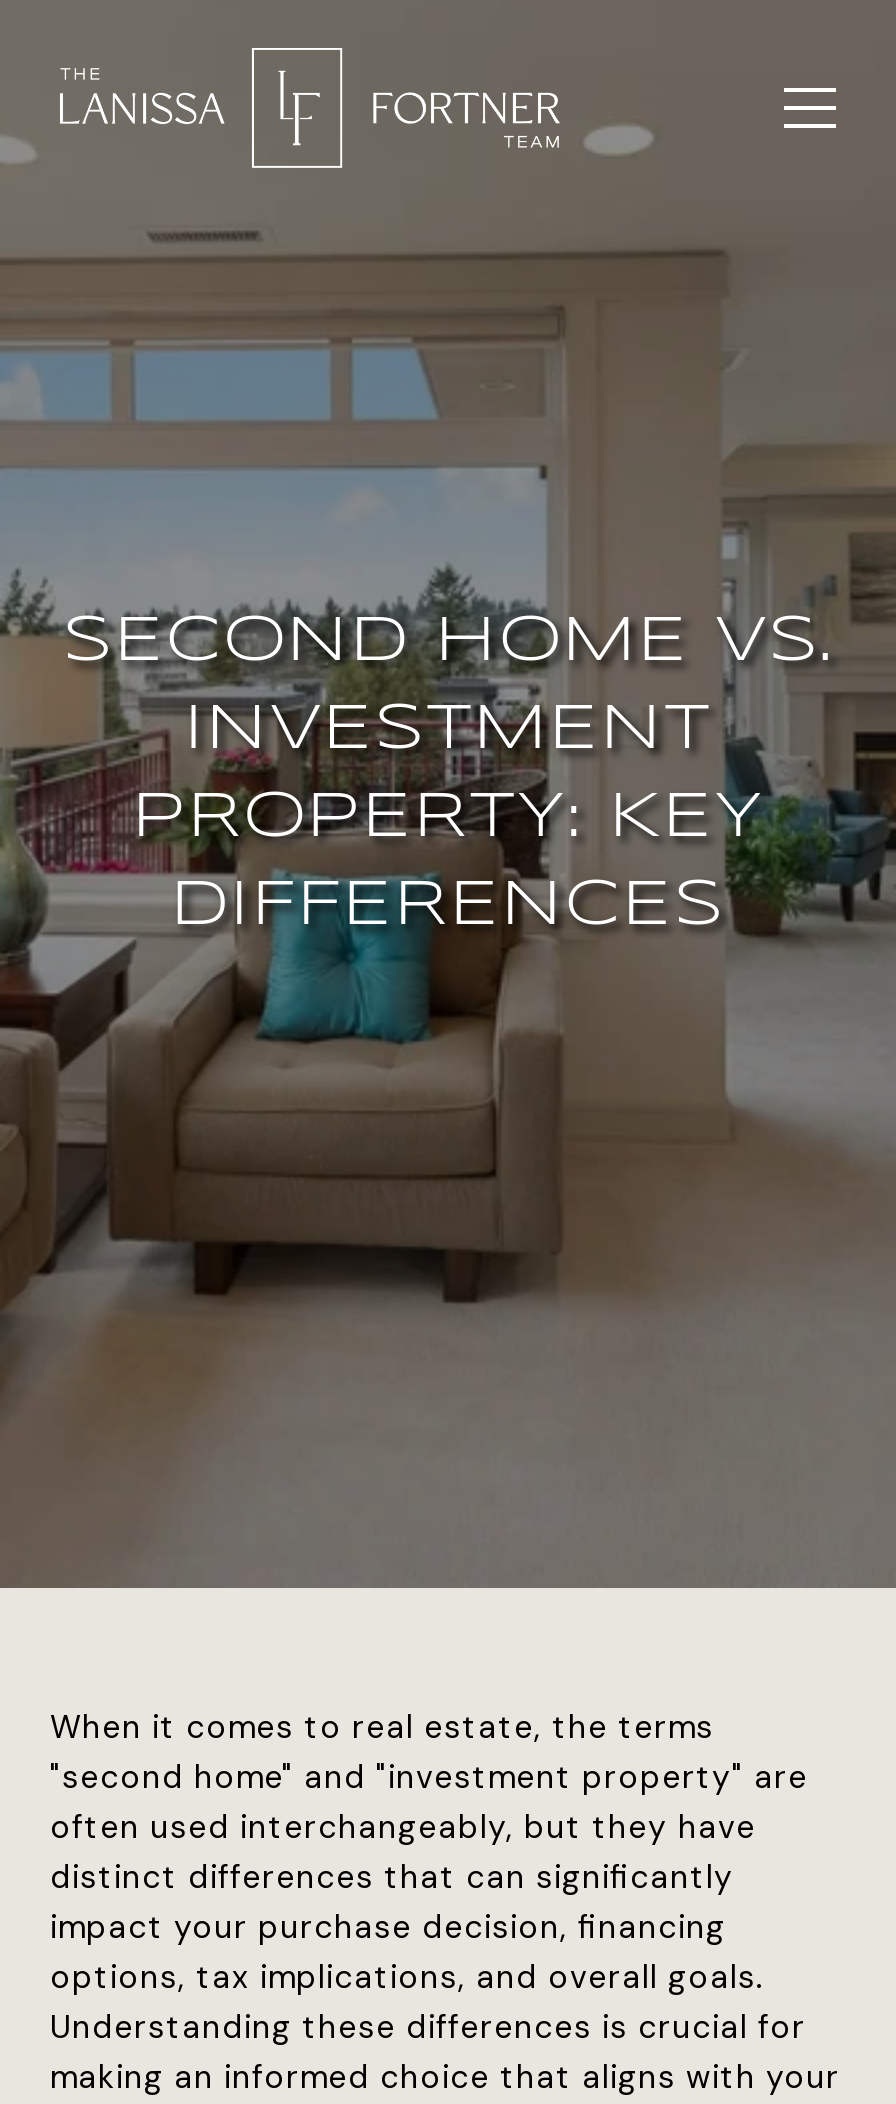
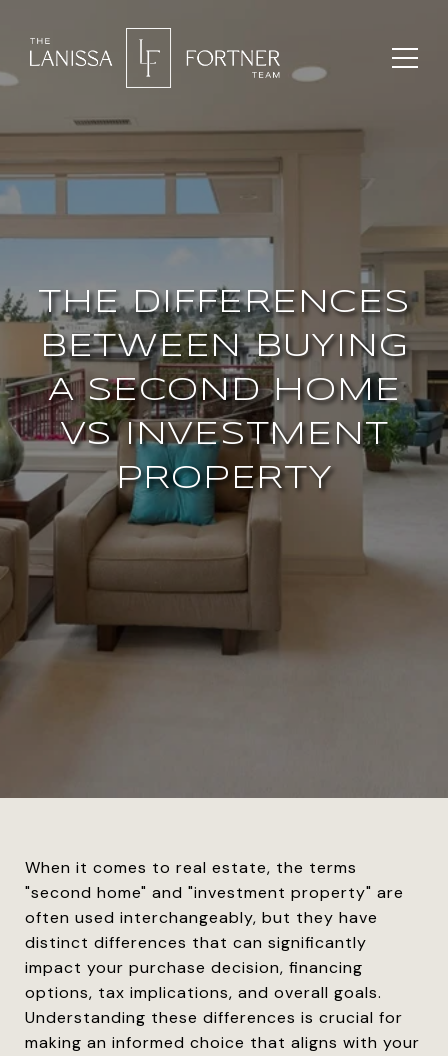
- SECOND HOME VS.
- INVESTMENT
- PROPERTY: KEY
- DIFFERENCES
+ THE DIFFERENCES
+ BETWEEN BUYING
+ A SECOND HOME
+ VS INVESTMENT
+ PROPERTY
